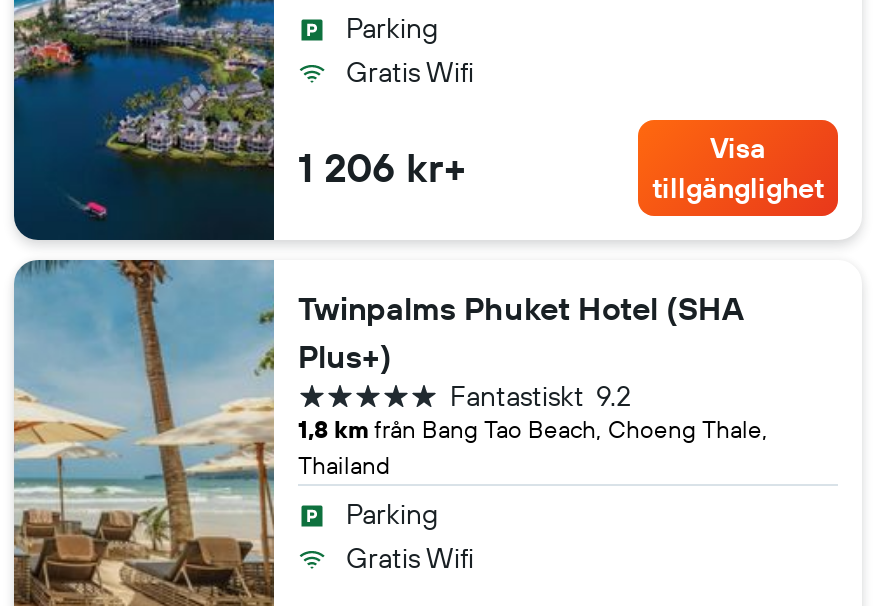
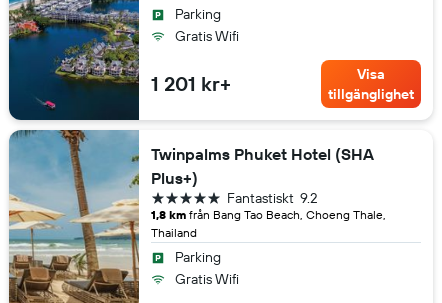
- 1 206 kr+
+ 1 201 kr+
